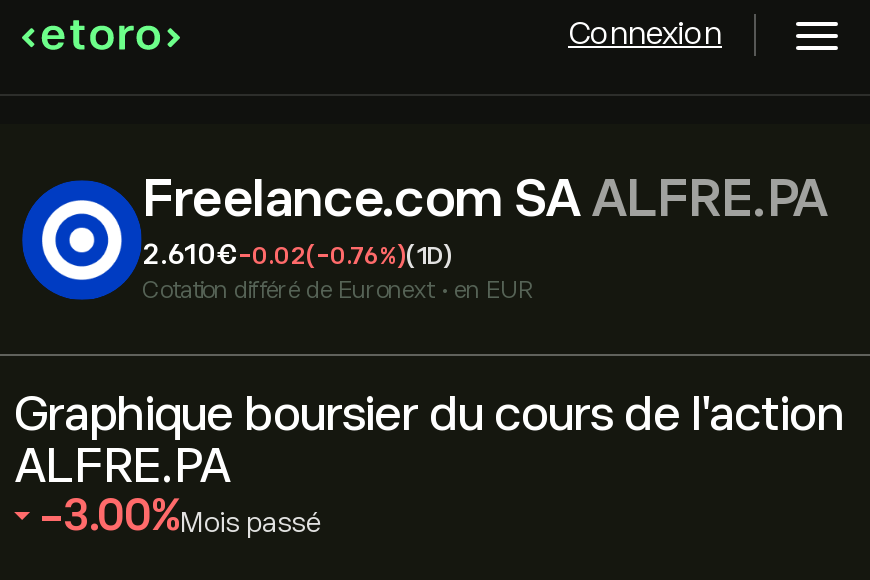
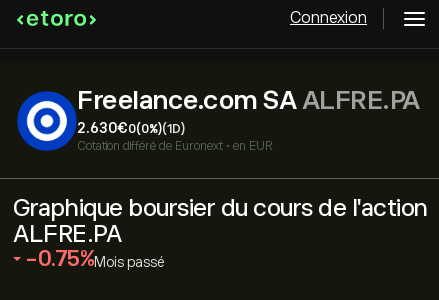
- 2.610€-0.02(-0.76%)(1D)
+ 2.630€0(0%)(1D)

- -3.00 Mois passé
+ -0.75 Mois passé
